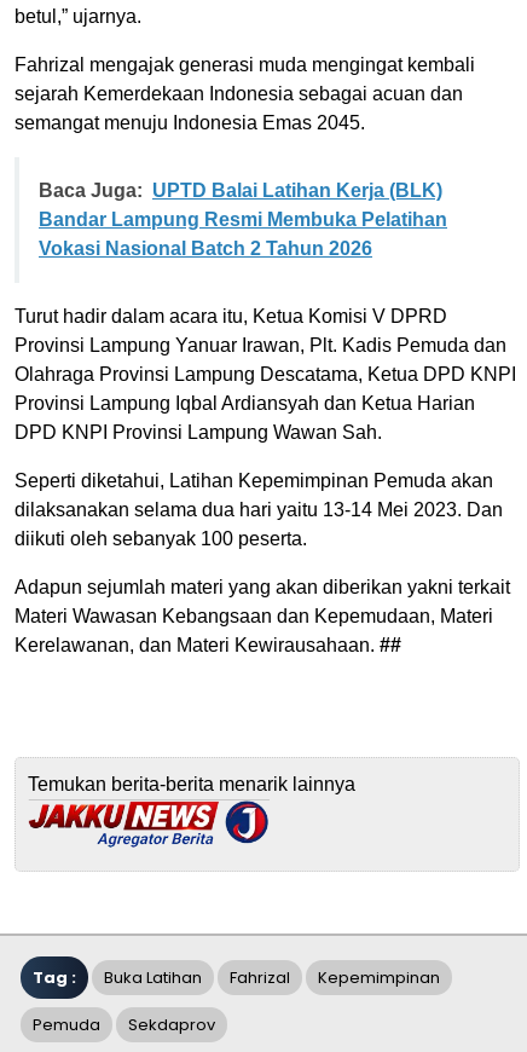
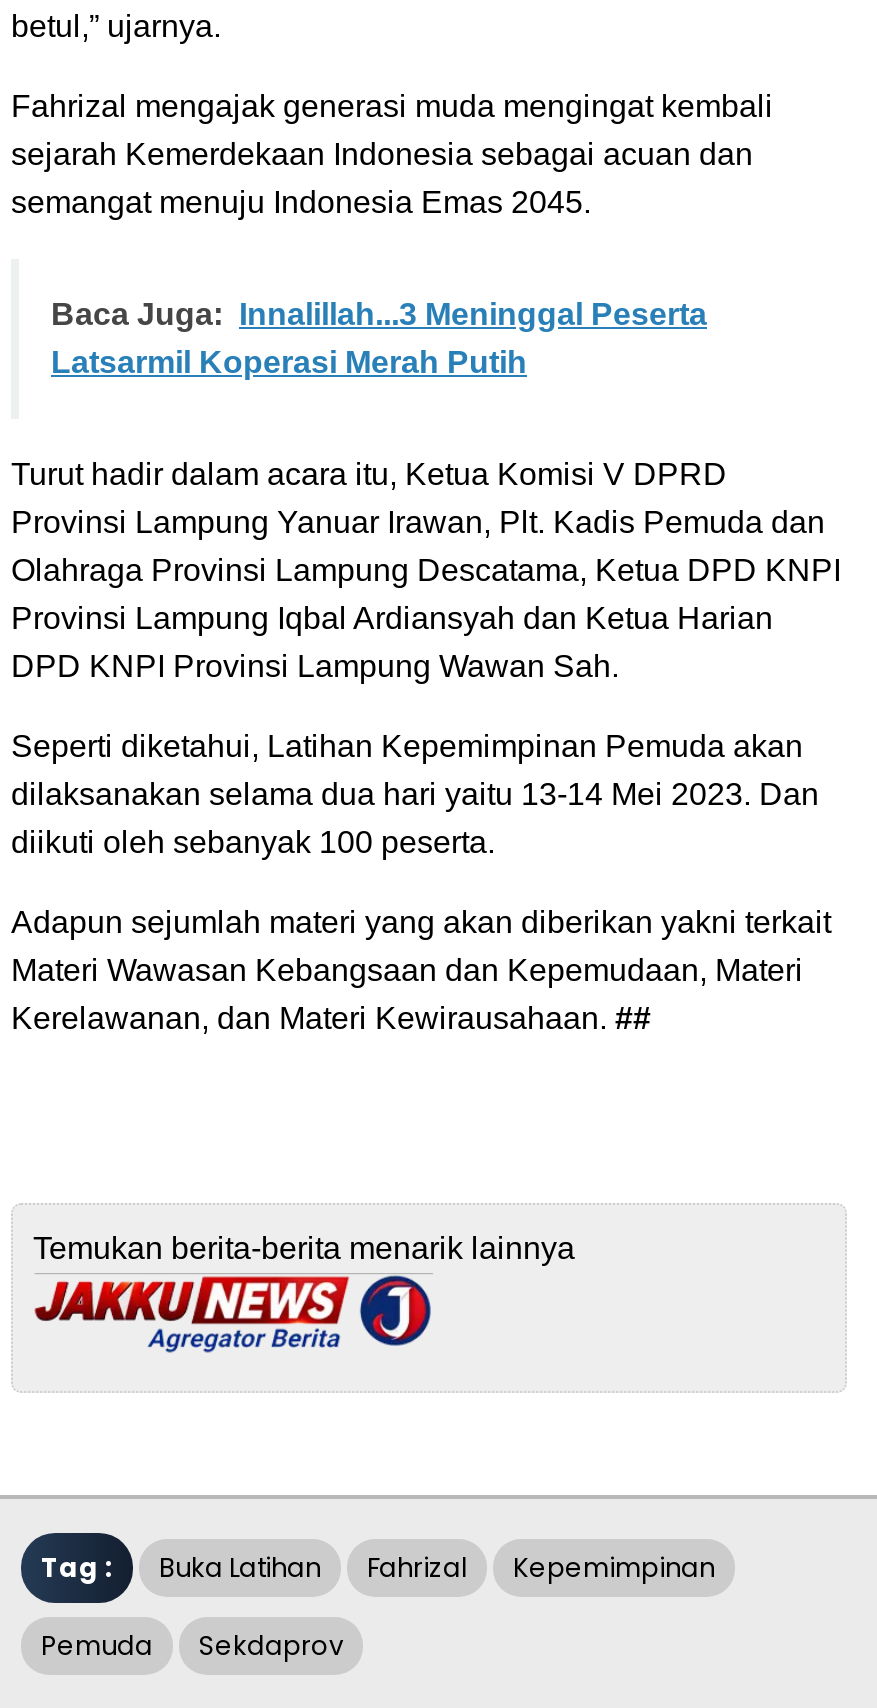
- Baca Juga: UPTD Balai Latihan Kerja (BLK)
- Bandar Lampung Resmi Membuka Pelatihan
- Vokasi Nasional Batch 2 Tahun 2026
+ Baca Juga: Innalillah...3 Meninggal Peserta
+ Latsarmil Koperasi Merah Putih
